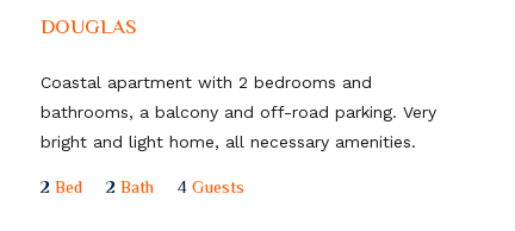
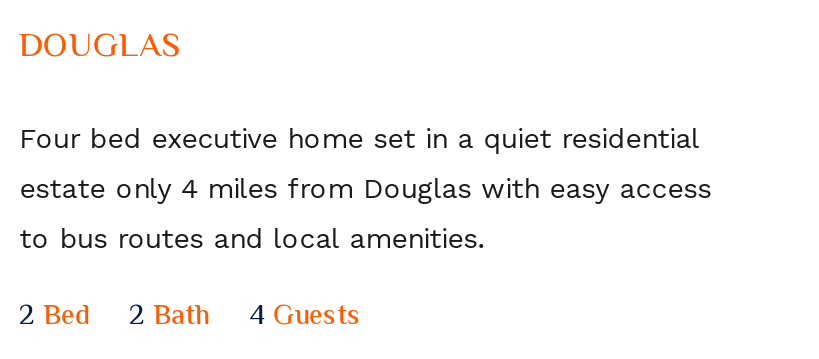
- Coastal apartment with 2 bedrooms and
+ Four bed executive home set in a quiet residential

- bathrooms, a balcony and off-road parking. Very
+ estate only 4 miles from Douglas with easy access

- bright and light home, all necessary amenities.
+ to bus routes and local amenities.
